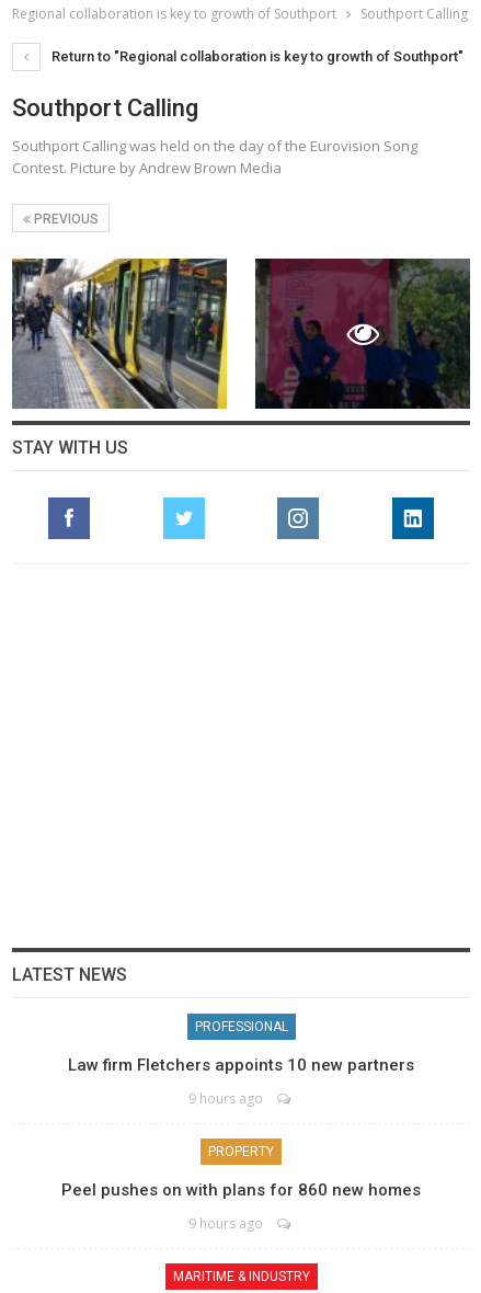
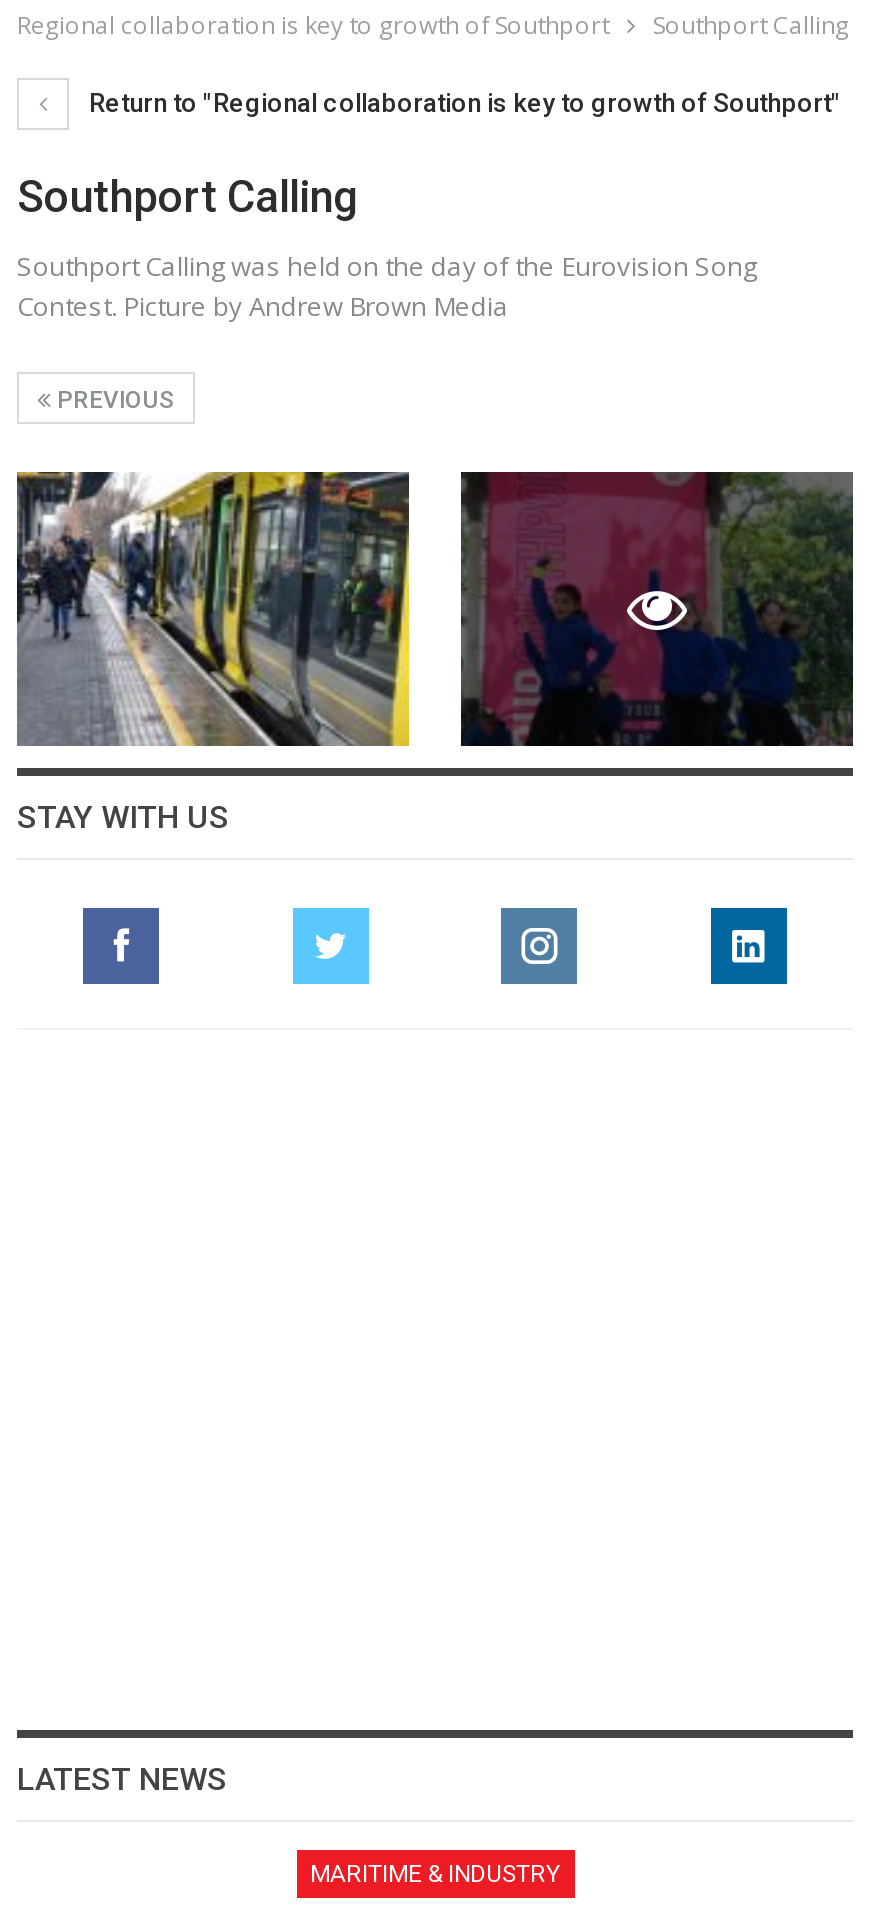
- PROFESSIONAL
- Law firm Fletchers appoints 10 new partners
- 9 hours ago
- PROPERTY
- Peel pushes on with plans for 860 new homes
- 9 hours ago
